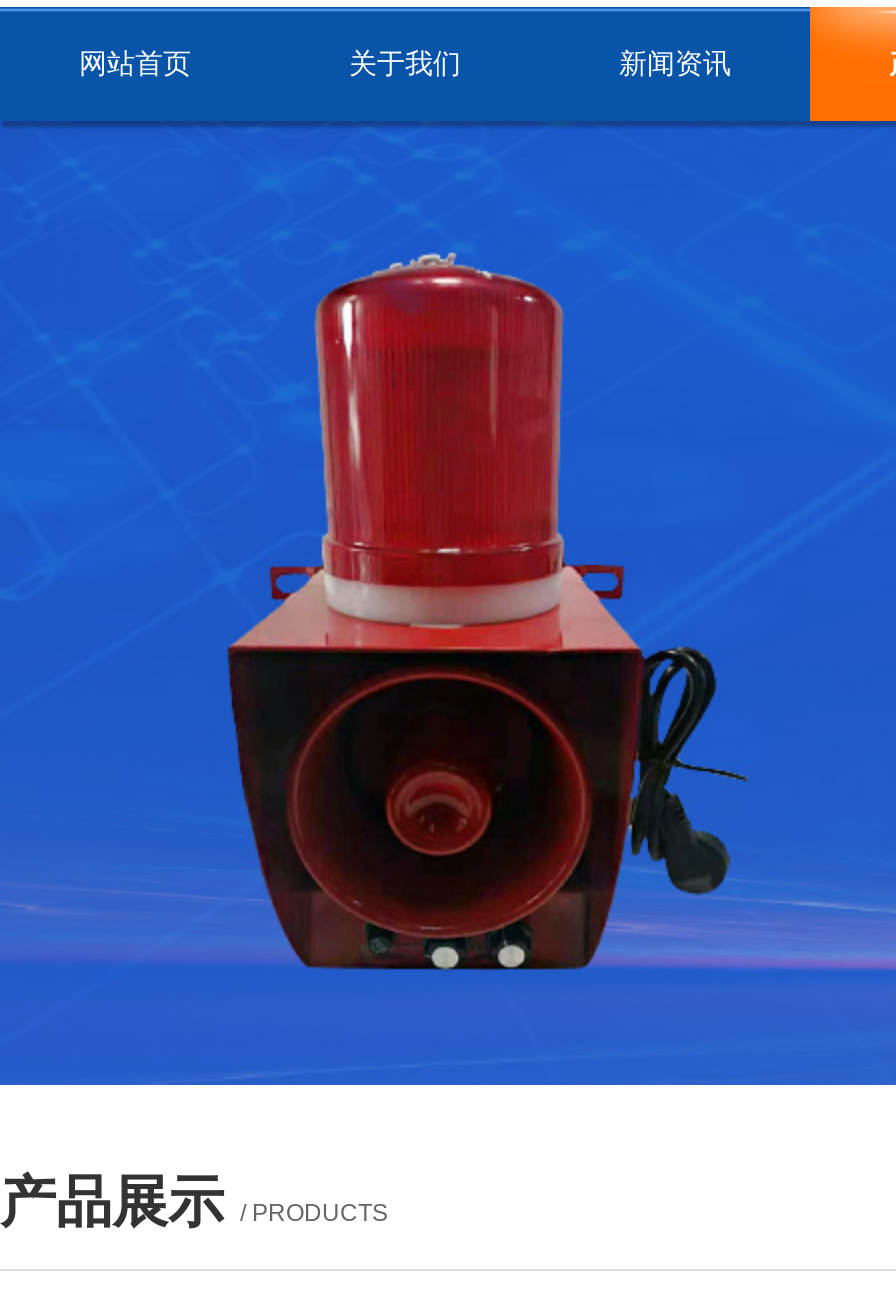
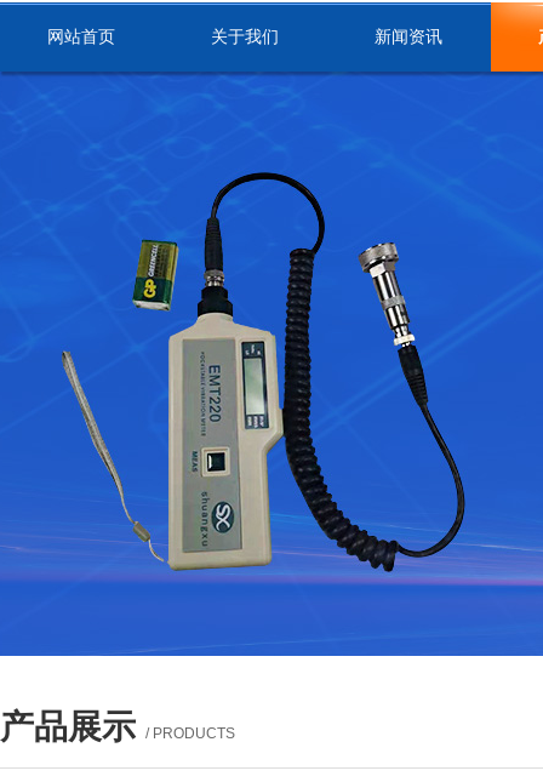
- [image]
+ [image]
